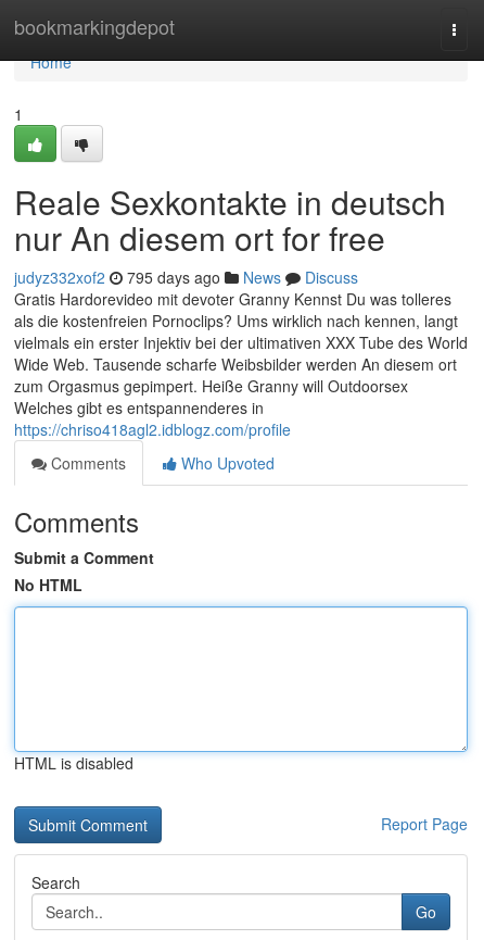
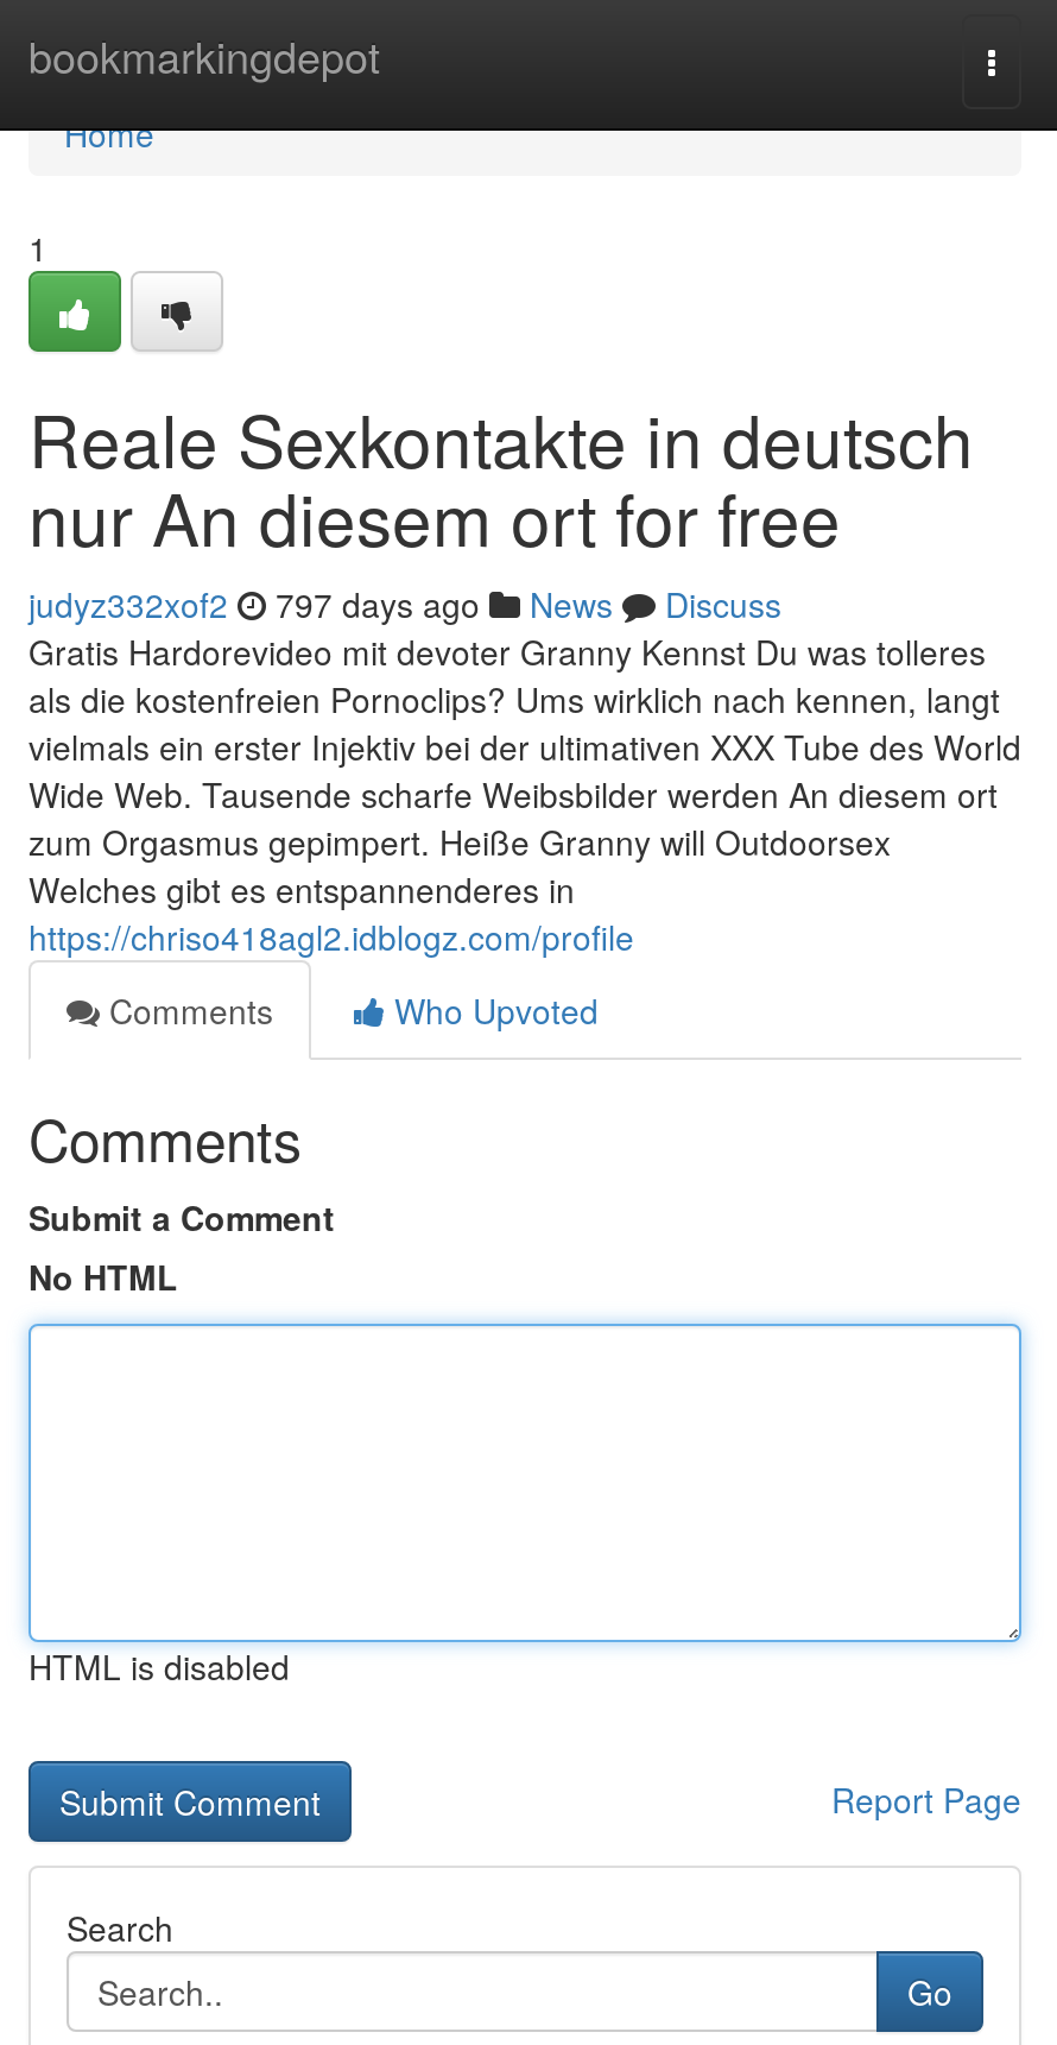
- judyz332xof2 795 days ago News Discuss
+ judyz332xof2 797 days ago News Discuss
